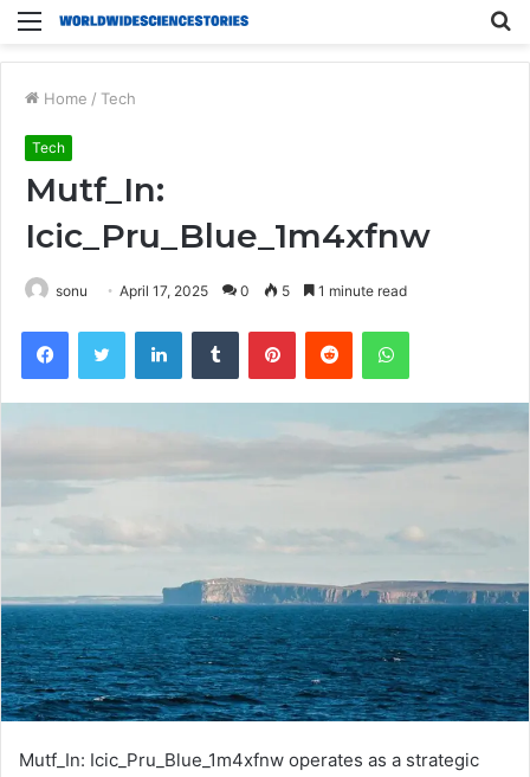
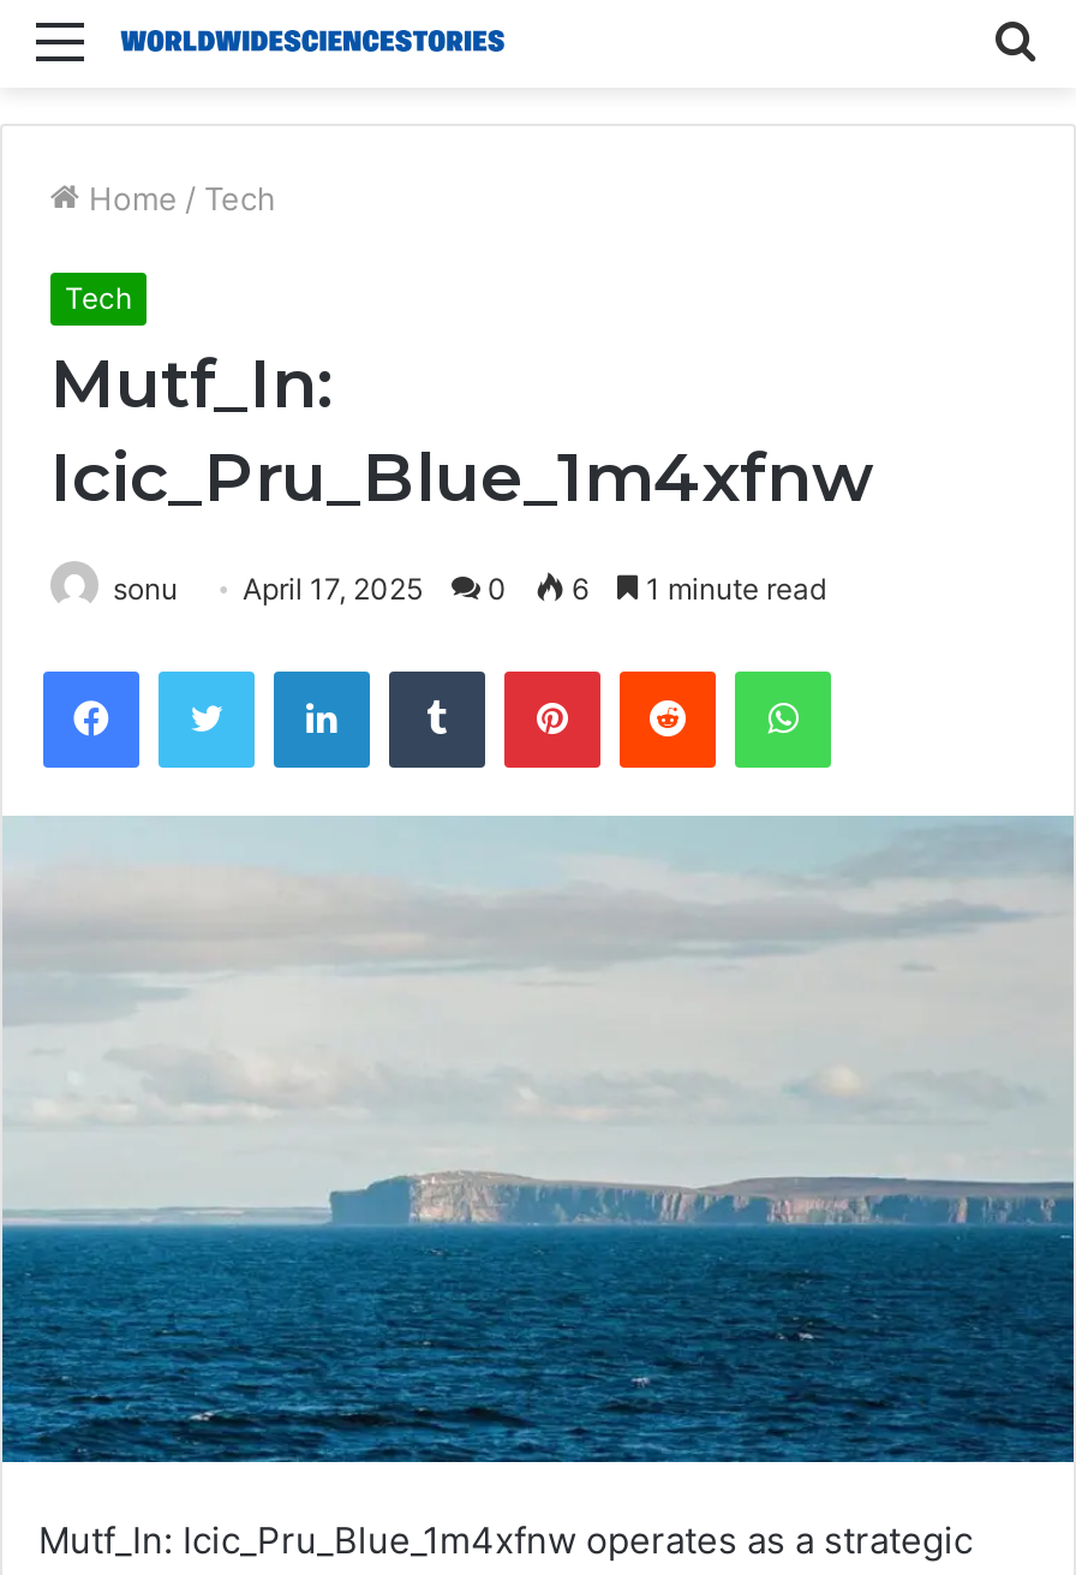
- sonu April 17, 2025 0 5 1 minute read
+ sonu April 17, 2025 0 6 1 minute read
